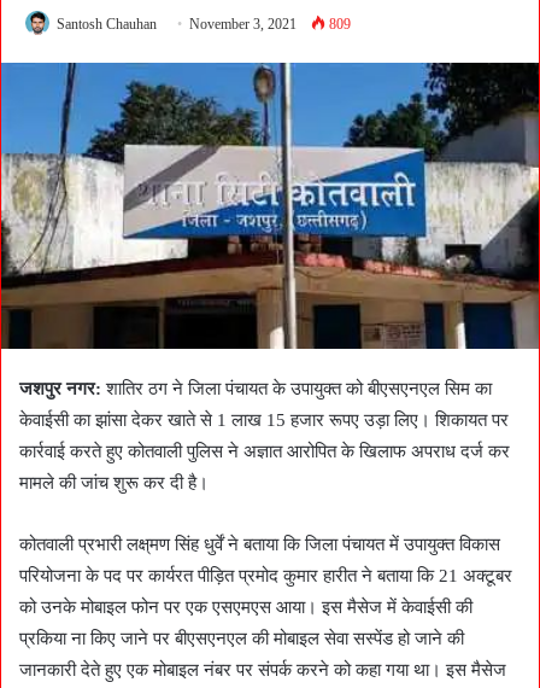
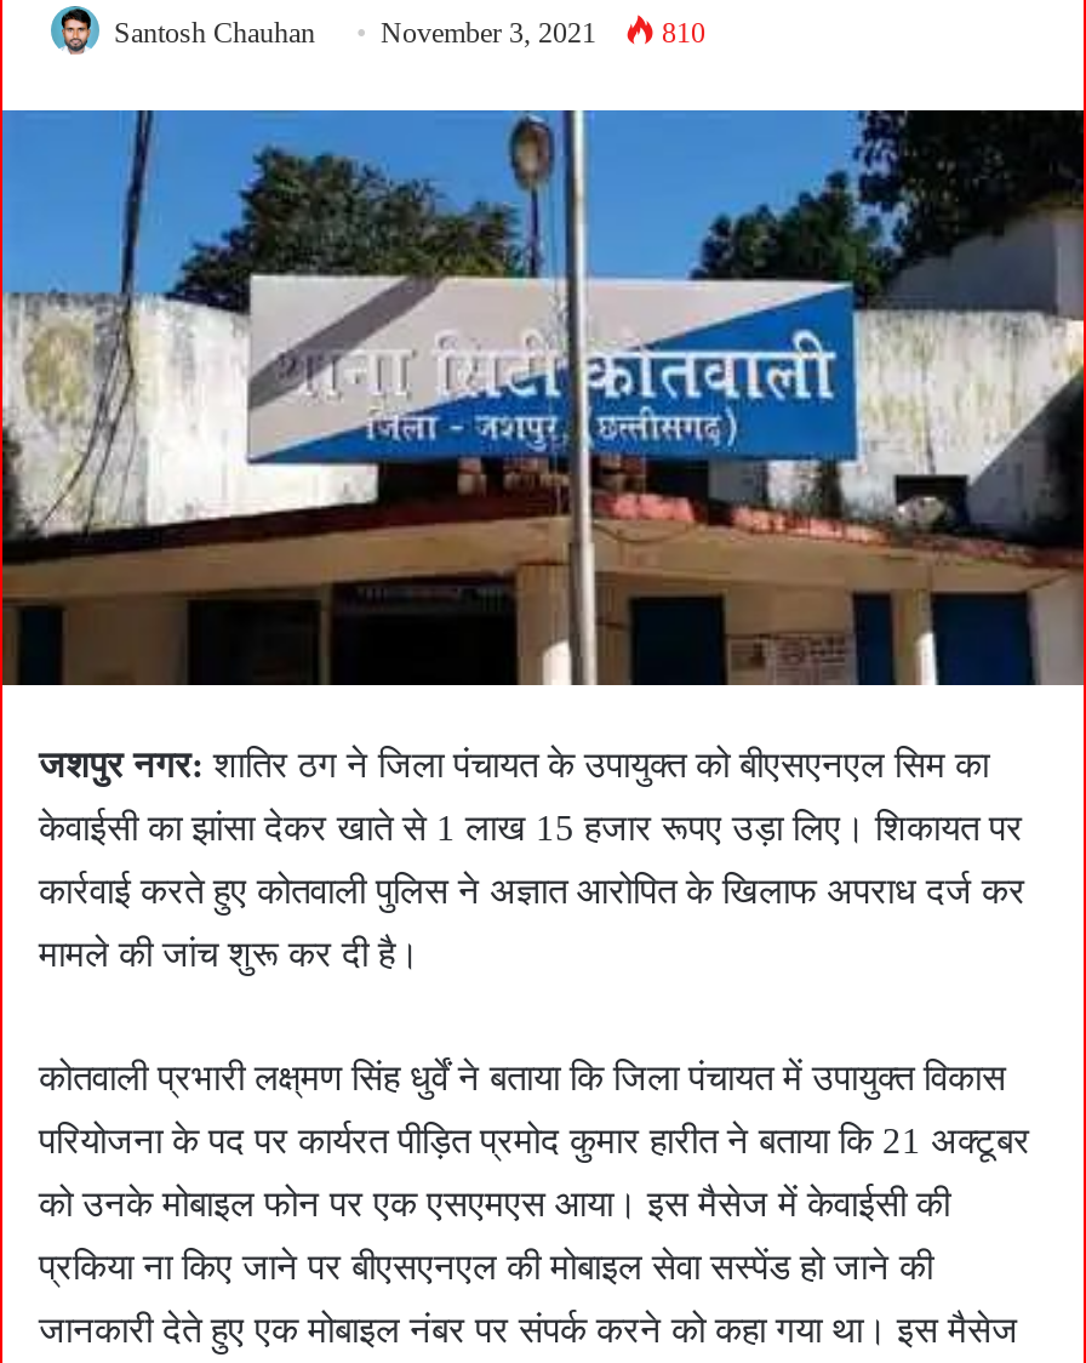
- Santosh Chauhan November 3, 2021 809
+ Santosh Chauhan November 3, 2021 810
